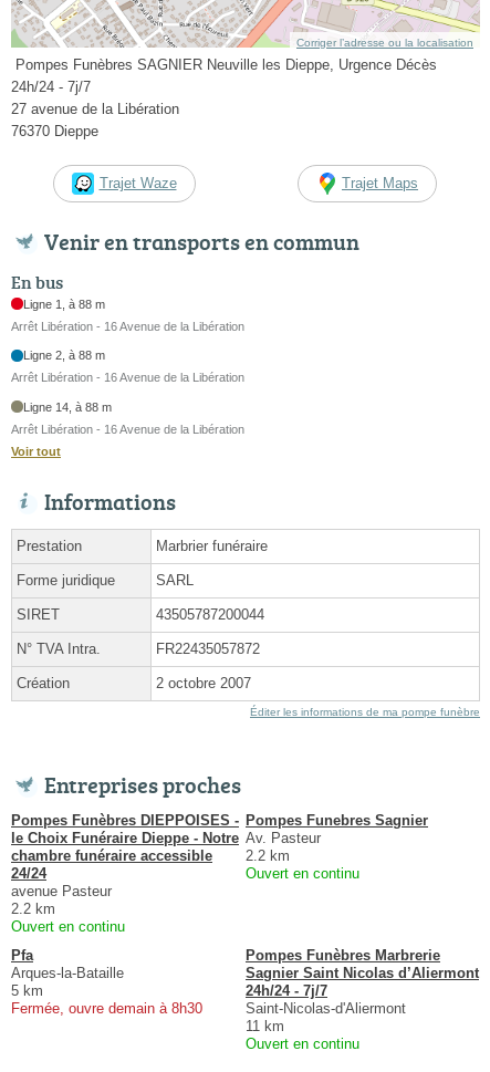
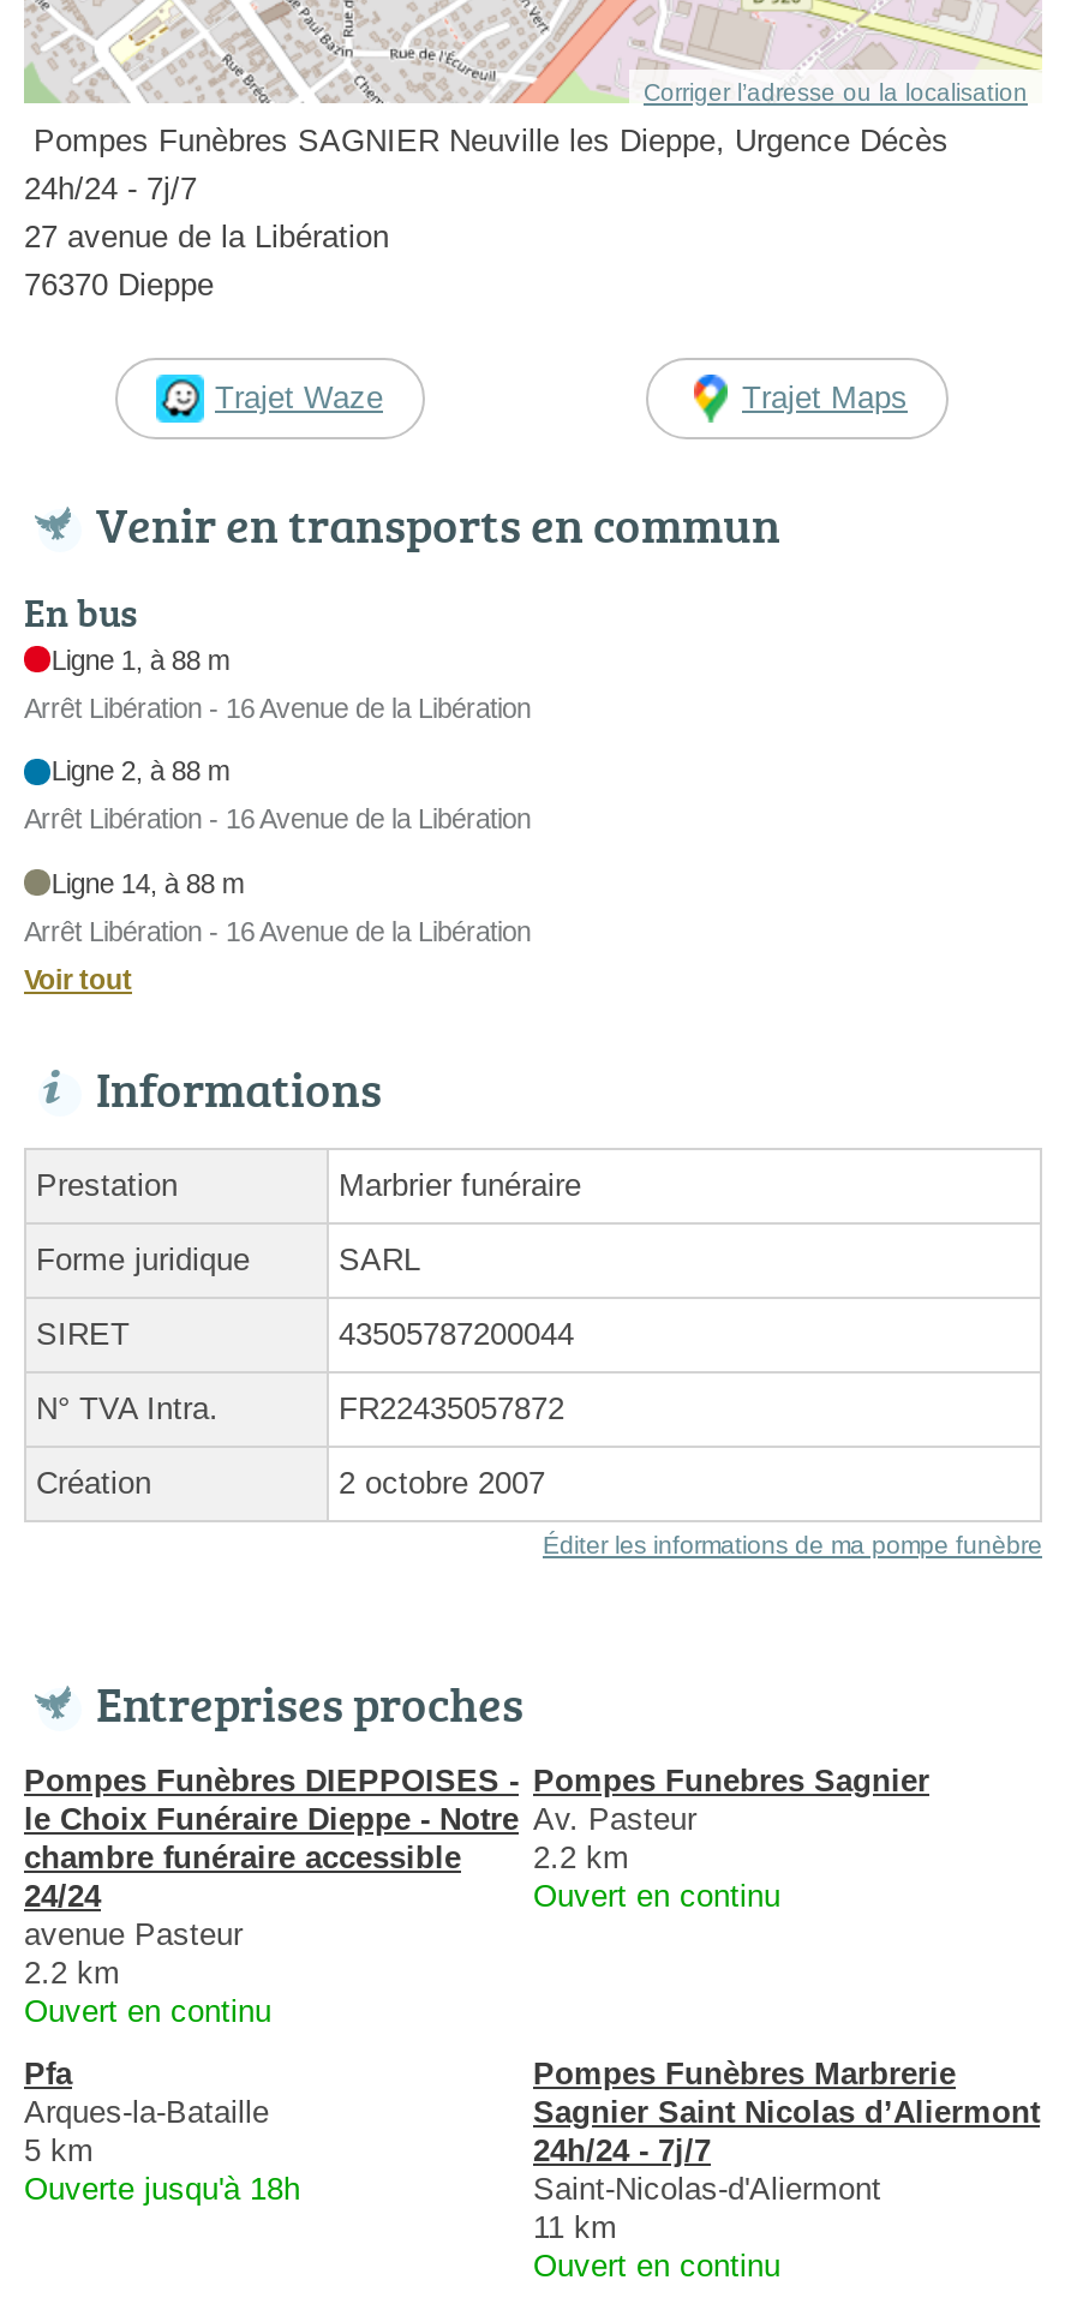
- Fermée, ouvre demain à 8h30
+ Ouverte jusqu'à 18h
